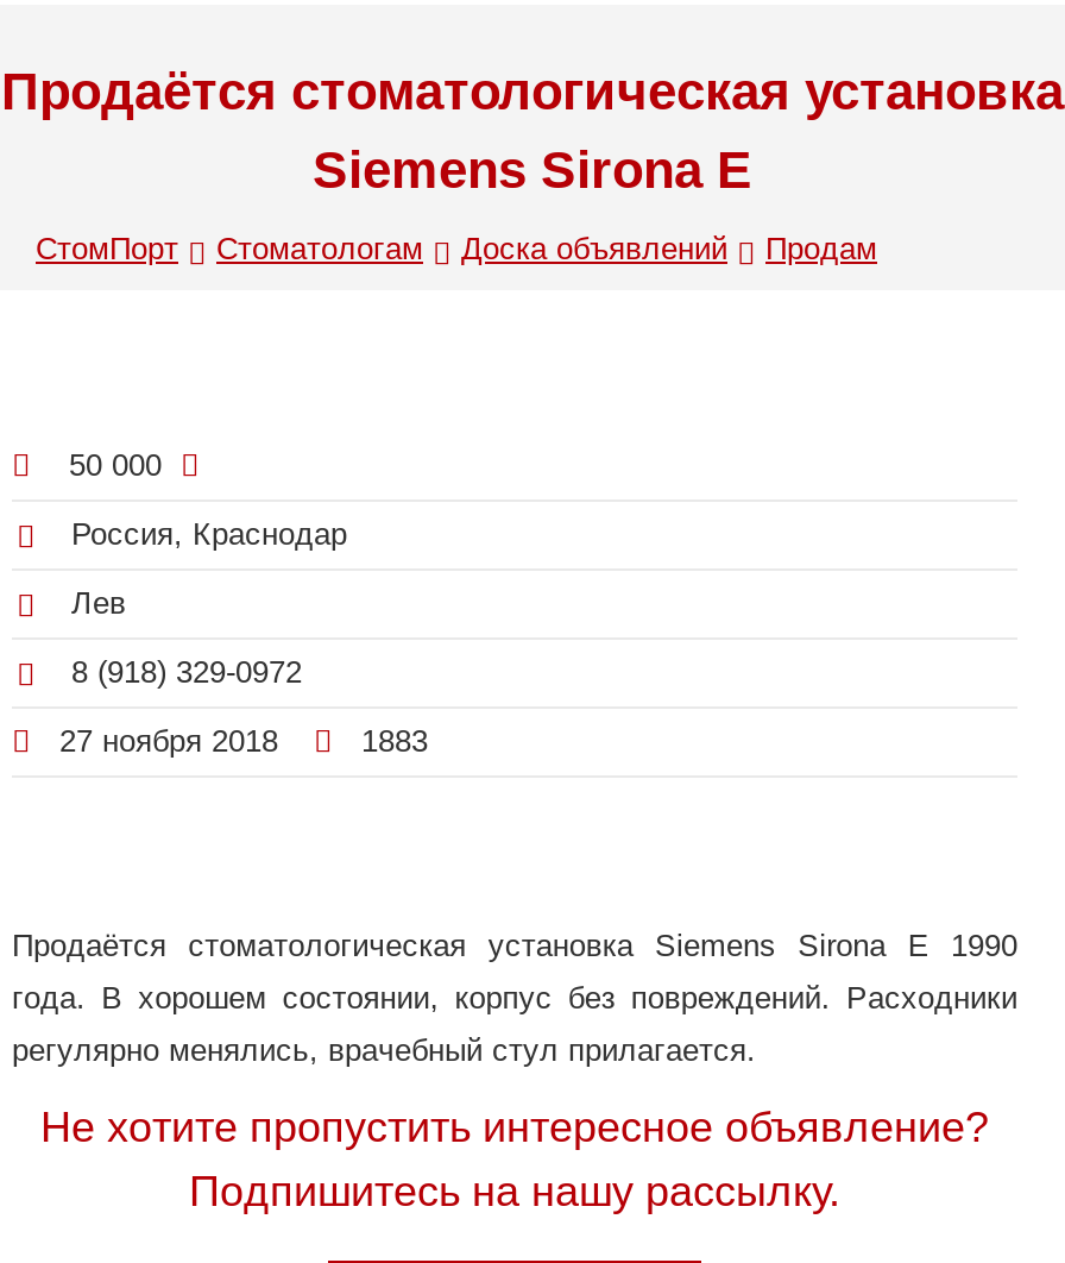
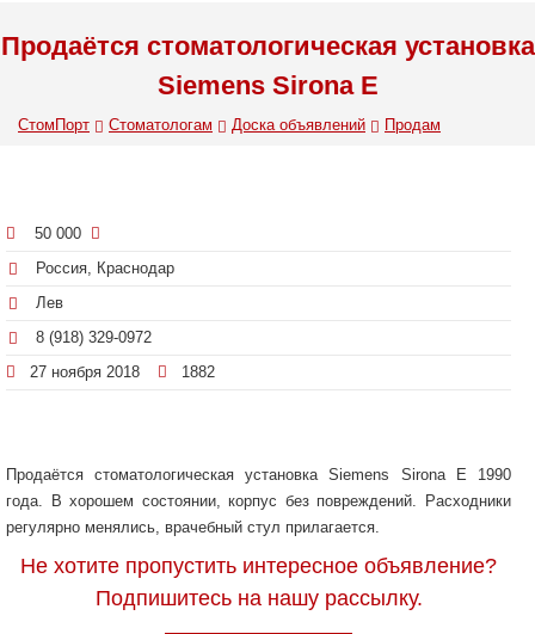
- 1883
+ 1882
